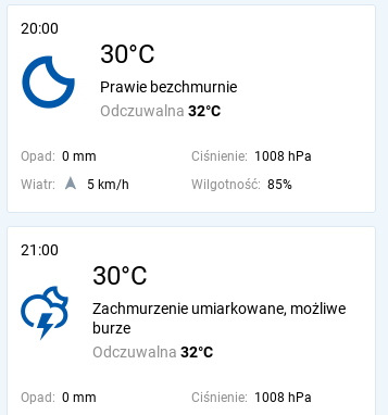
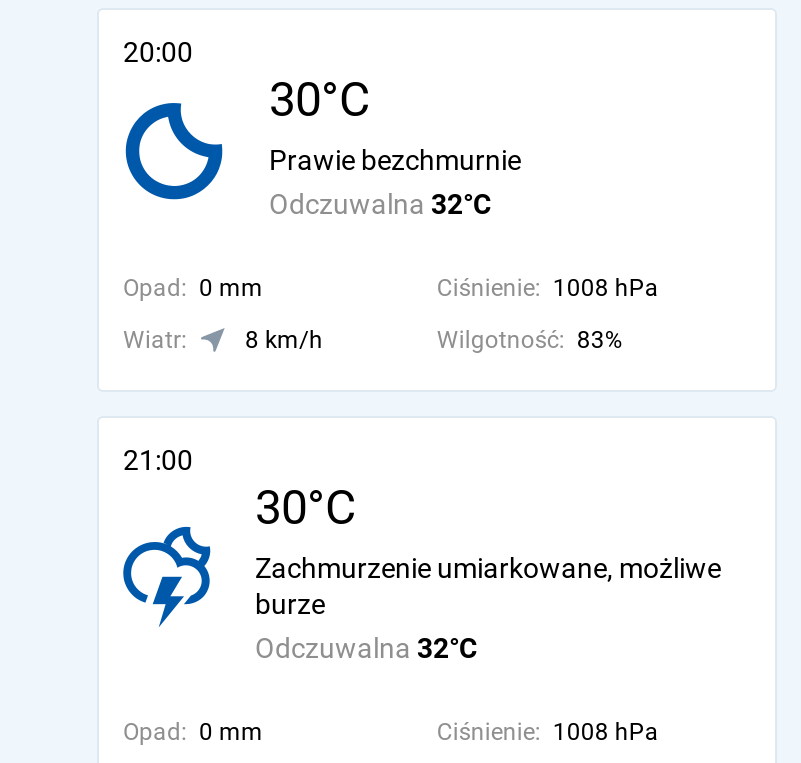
- 5 km/h
+ 8 km/h

- Wilgotność: 85%
+ Wilgotność: 83%
